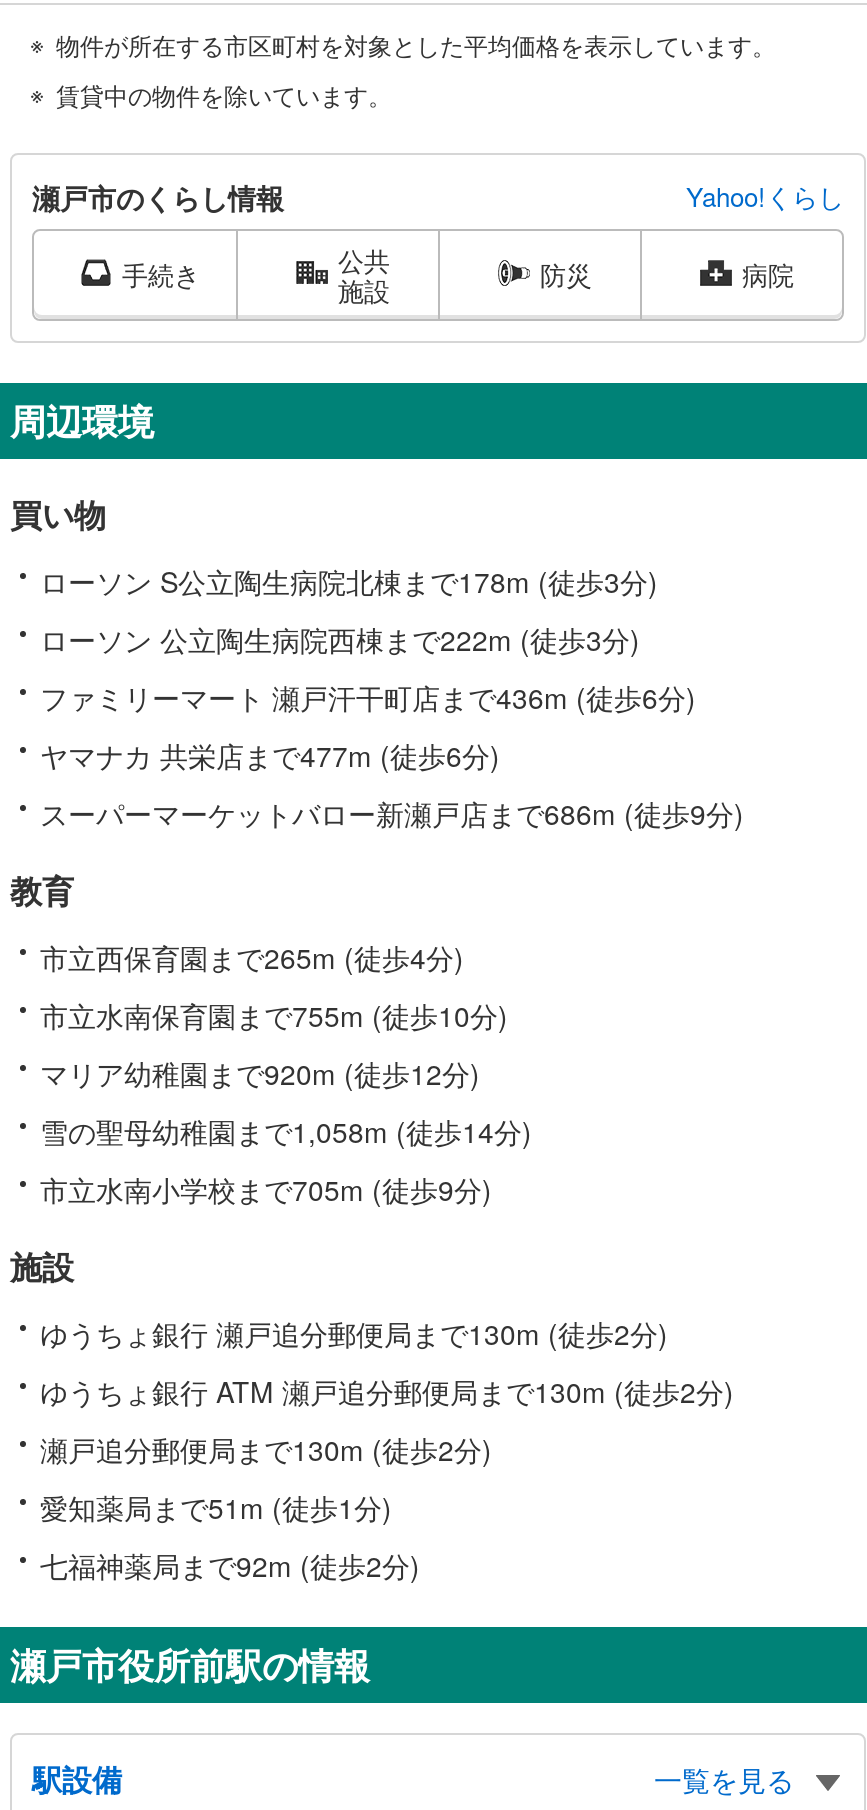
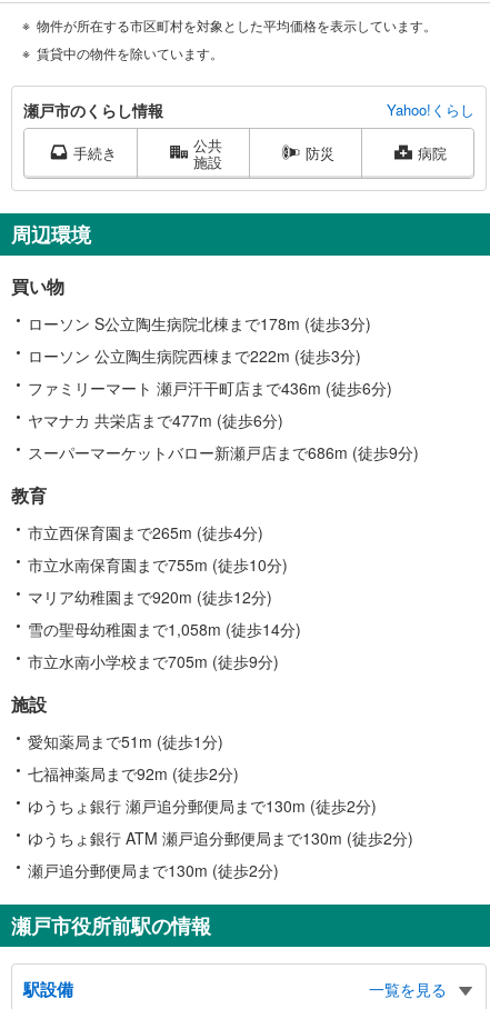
moved down: ゆうちょ銀行 瀬戸追分郵便局まで130m (徒歩2分) | ゆうちょ銀行 ATM 瀬戸追分郵便局まで130m (徒歩2分) | 瀬戸追分郵便局まで130m (徒歩2分)

moved up: 愛知薬局まで51m (徒歩1分) | 七福神薬局まで92m (徒歩2分)
